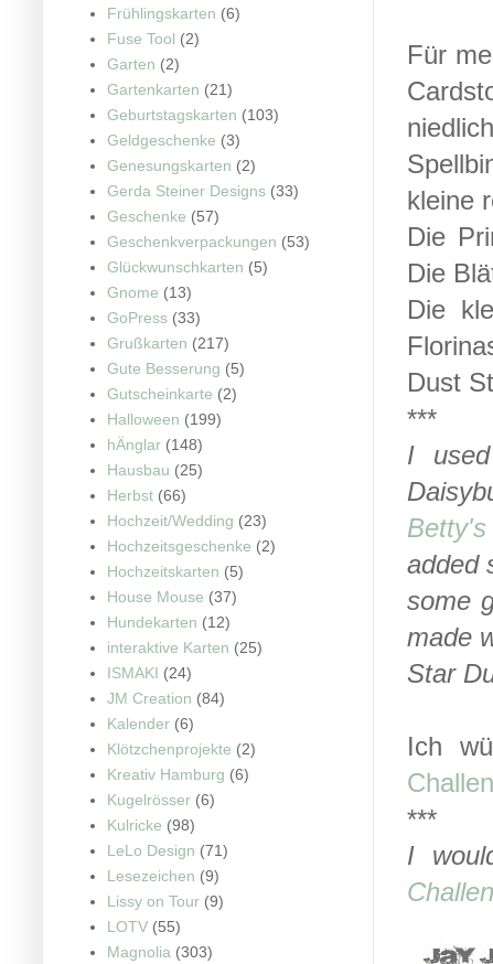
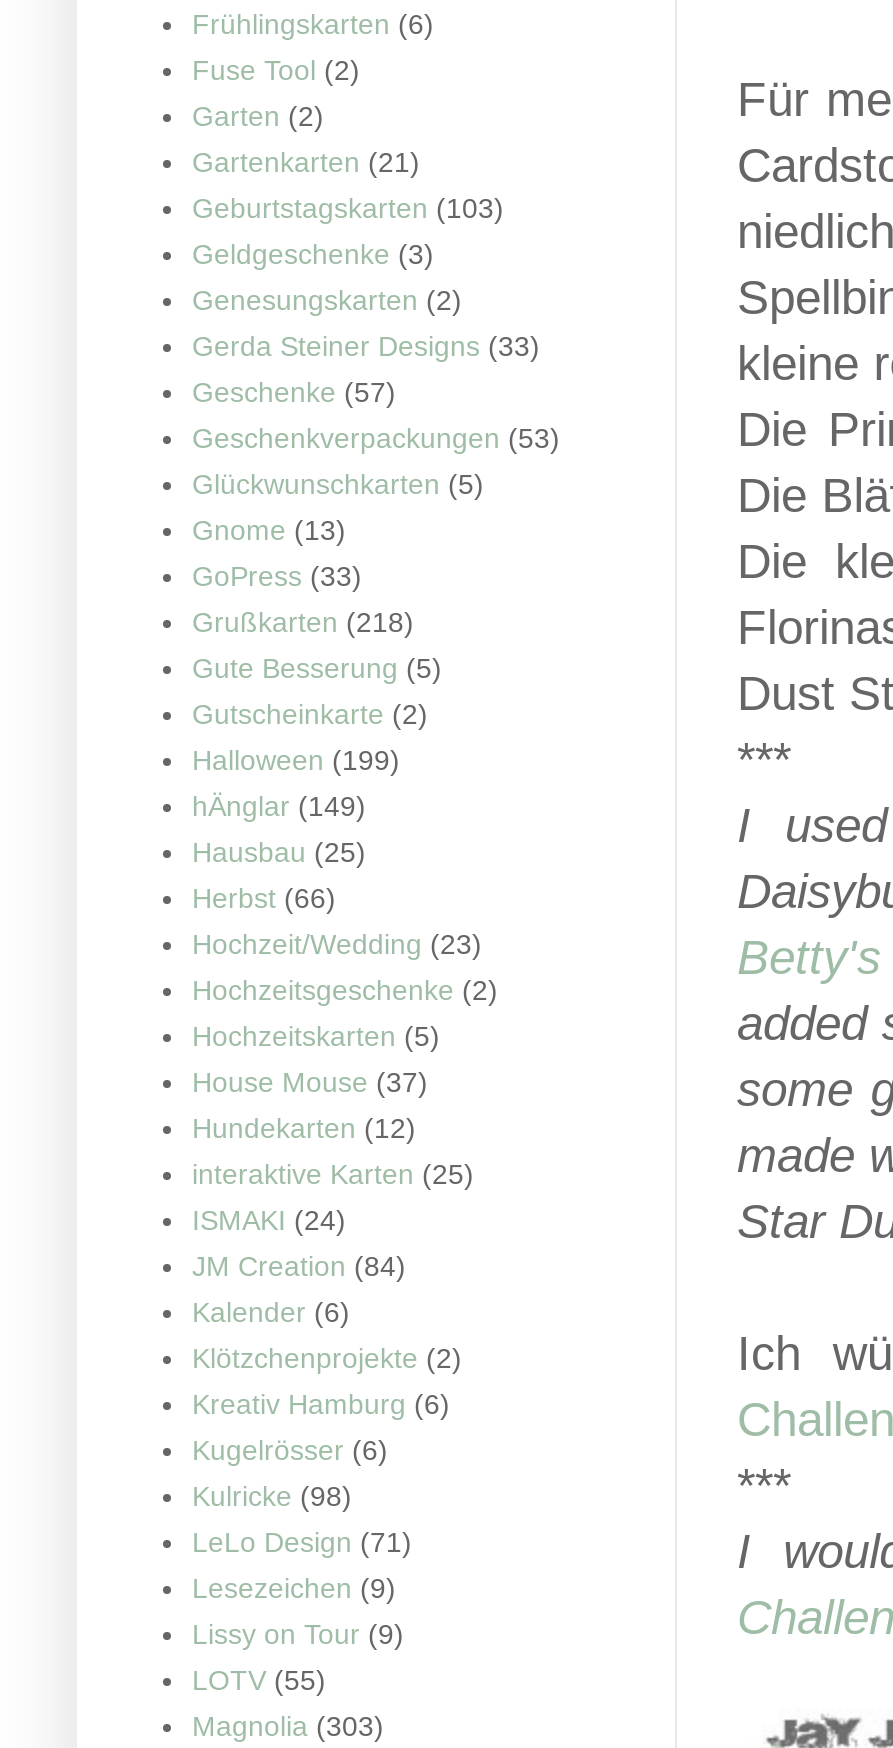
- Grußkarten (217)
+ Grußkarten (218)

- hÄnglar (148)
+ hÄnglar (149)
